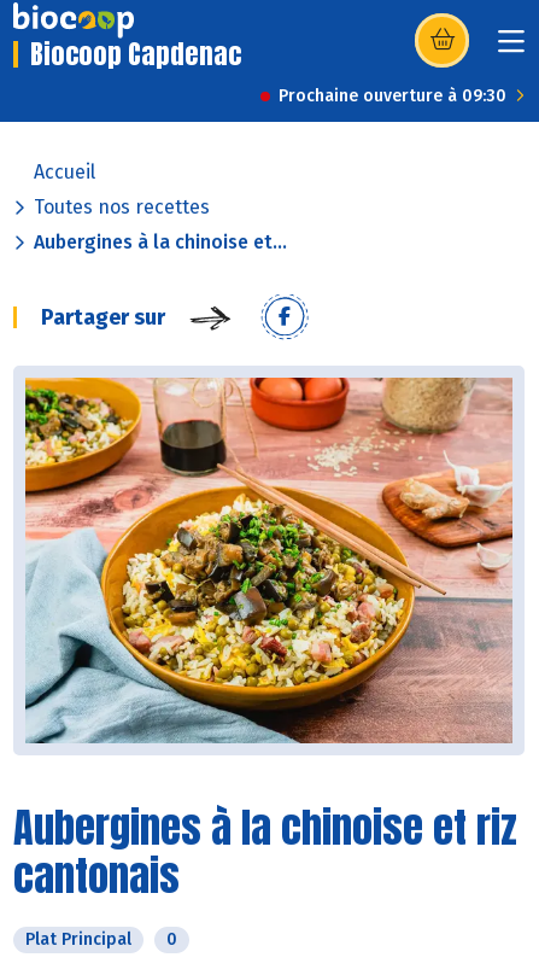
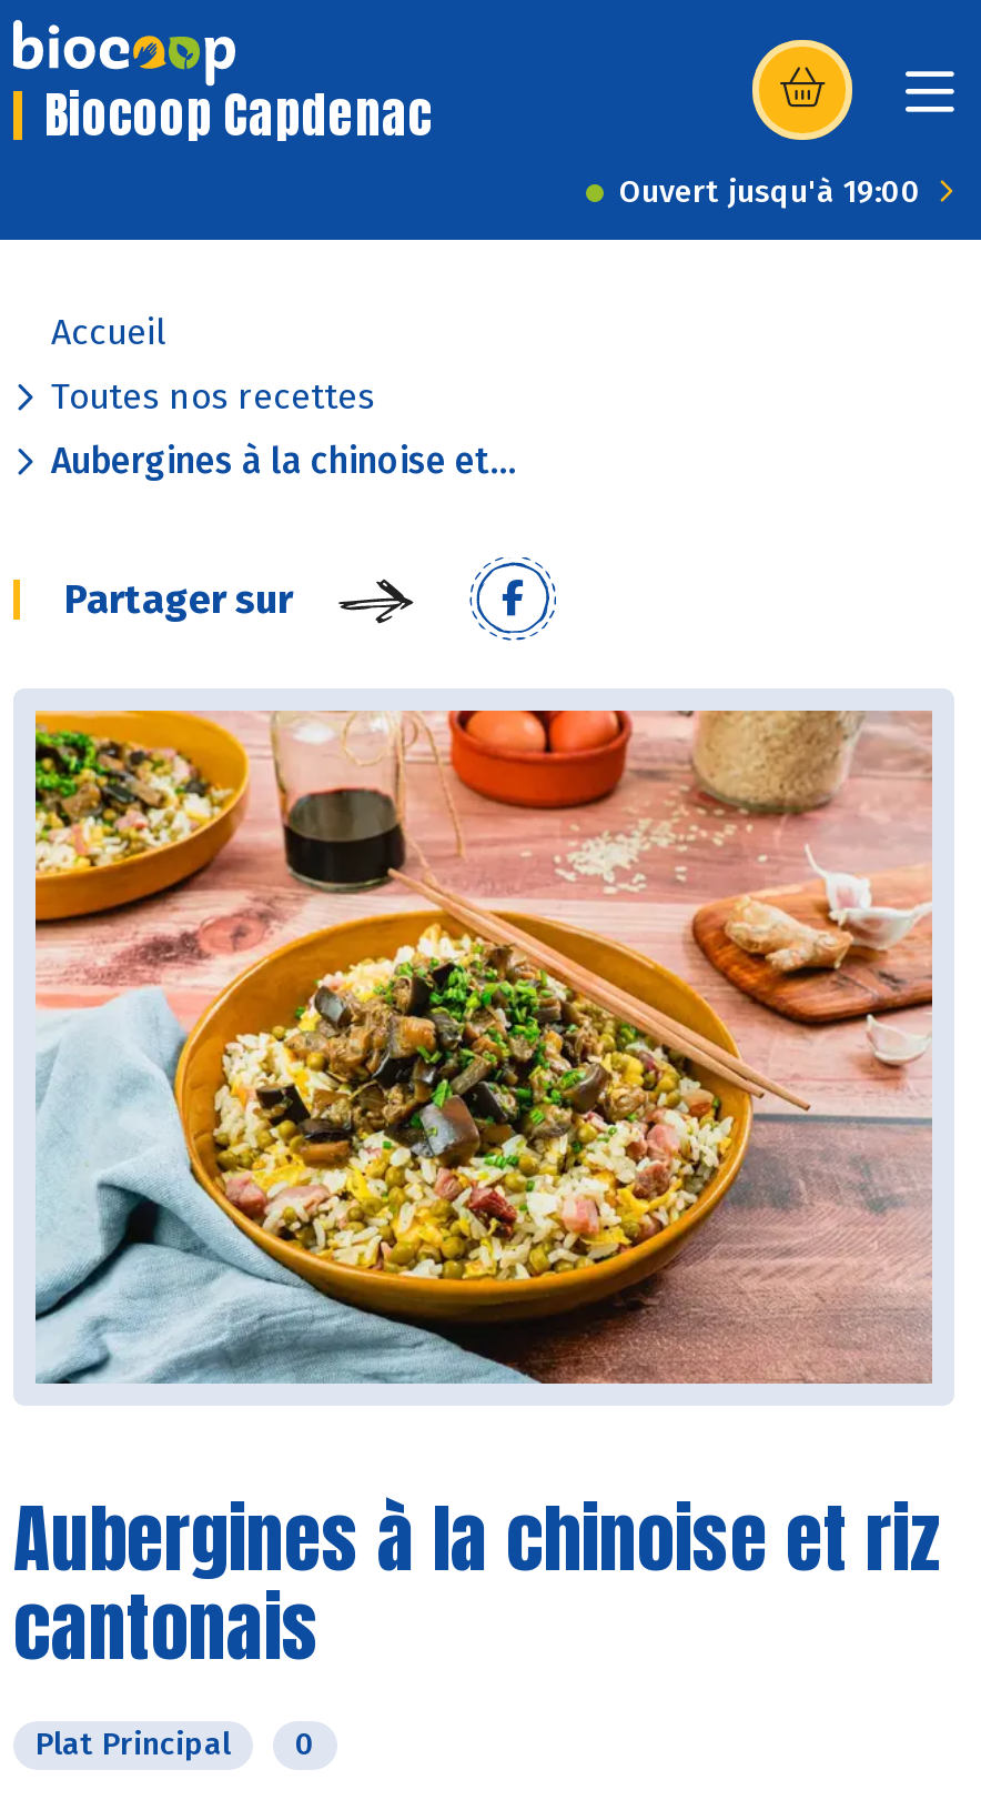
- Prochaine ouverture à 09:30
+ Ouvert jusqu'à 19:00
